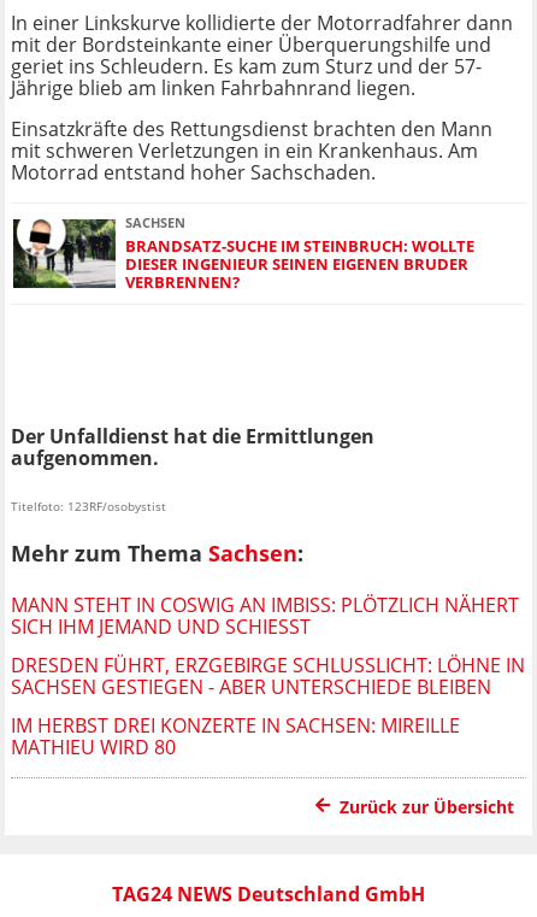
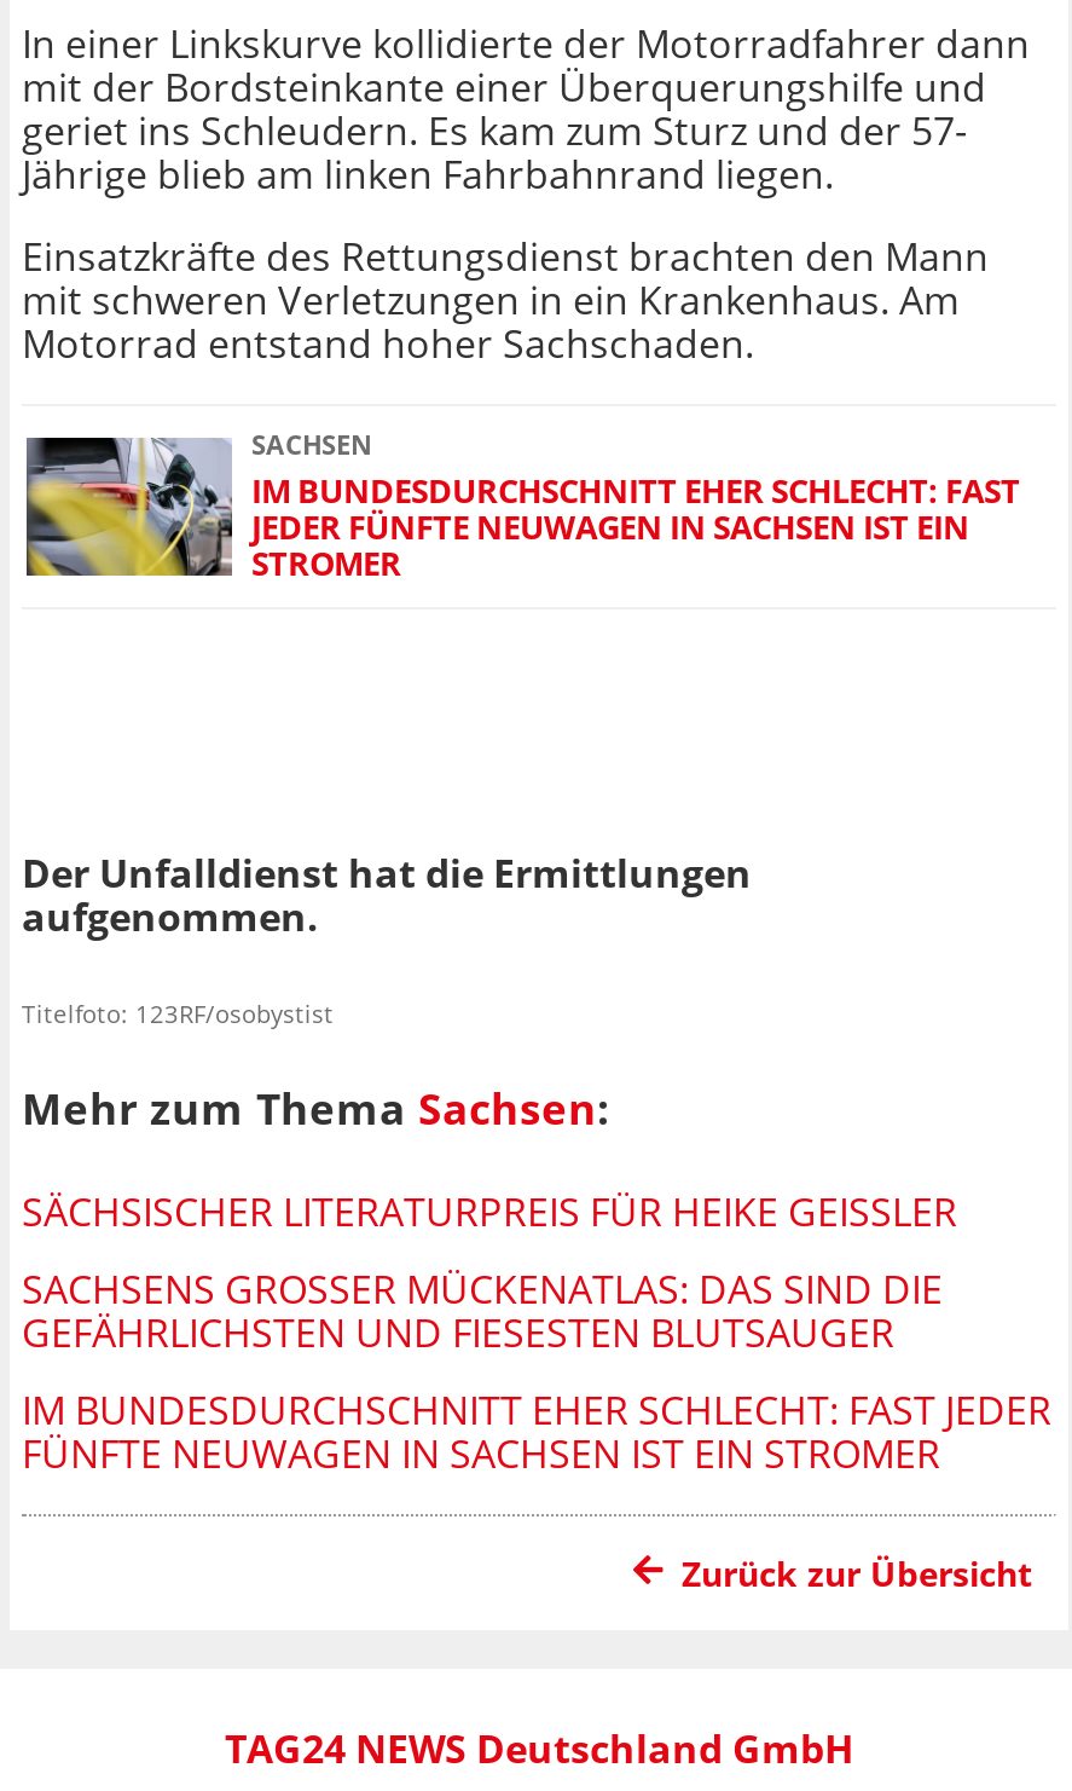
- [image]
- BRANDSATZ-SUCHE IM STEINBRUCH: WOLLTE
- DIESER INGENIEUR SEINEN EIGENEN BRUDER
- VERBRENNEN?
+ [image]
+ IM BUNDESDURCHSCHNITT EHER SCHLECHT: FAST
+ JEDER FÜNFTE NEUWAGEN IN SACHSEN IST EIN
+ STROMER

- MANN STEHT IN COSWIG AN IMBISS: PLÖTZLICH NÄHERT
- SICH IHM JEMAND UND SCHIESST
+ SÄCHSISCHER LITERATURPREIS FÜR HEIKE GEISSLER

- DRESDEN FÜHRT, ERZGEBIRGE SCHLUSSLICHT: LÖHNE IN
- SACHSEN GESTIEGEN - ABER UNTERSCHIEDE BLEIBEN
+ SACHSENS GROSSER MÜCKENATLAS: DAS SIND DIE G
+ EFÄHRLICHSTEN UND FIESESTEN BLUTSAUGER

- IM HERBST DREI KONZERTE IN SACHSEN: MIREILLE
- MATHIEU WIRD 80
+ IM BUNDESDURCHSCHNITT EHER SCHLECHT: FAST JEDER
+ FÜNFTE NEUWAGEN IN SACHSEN IST EIN STROMER
